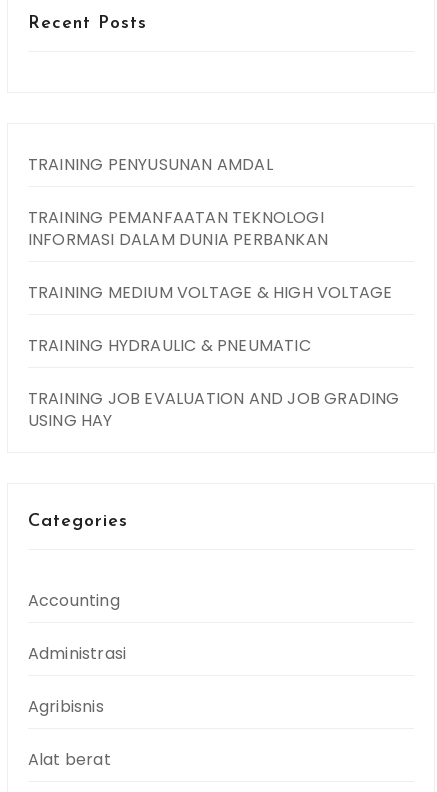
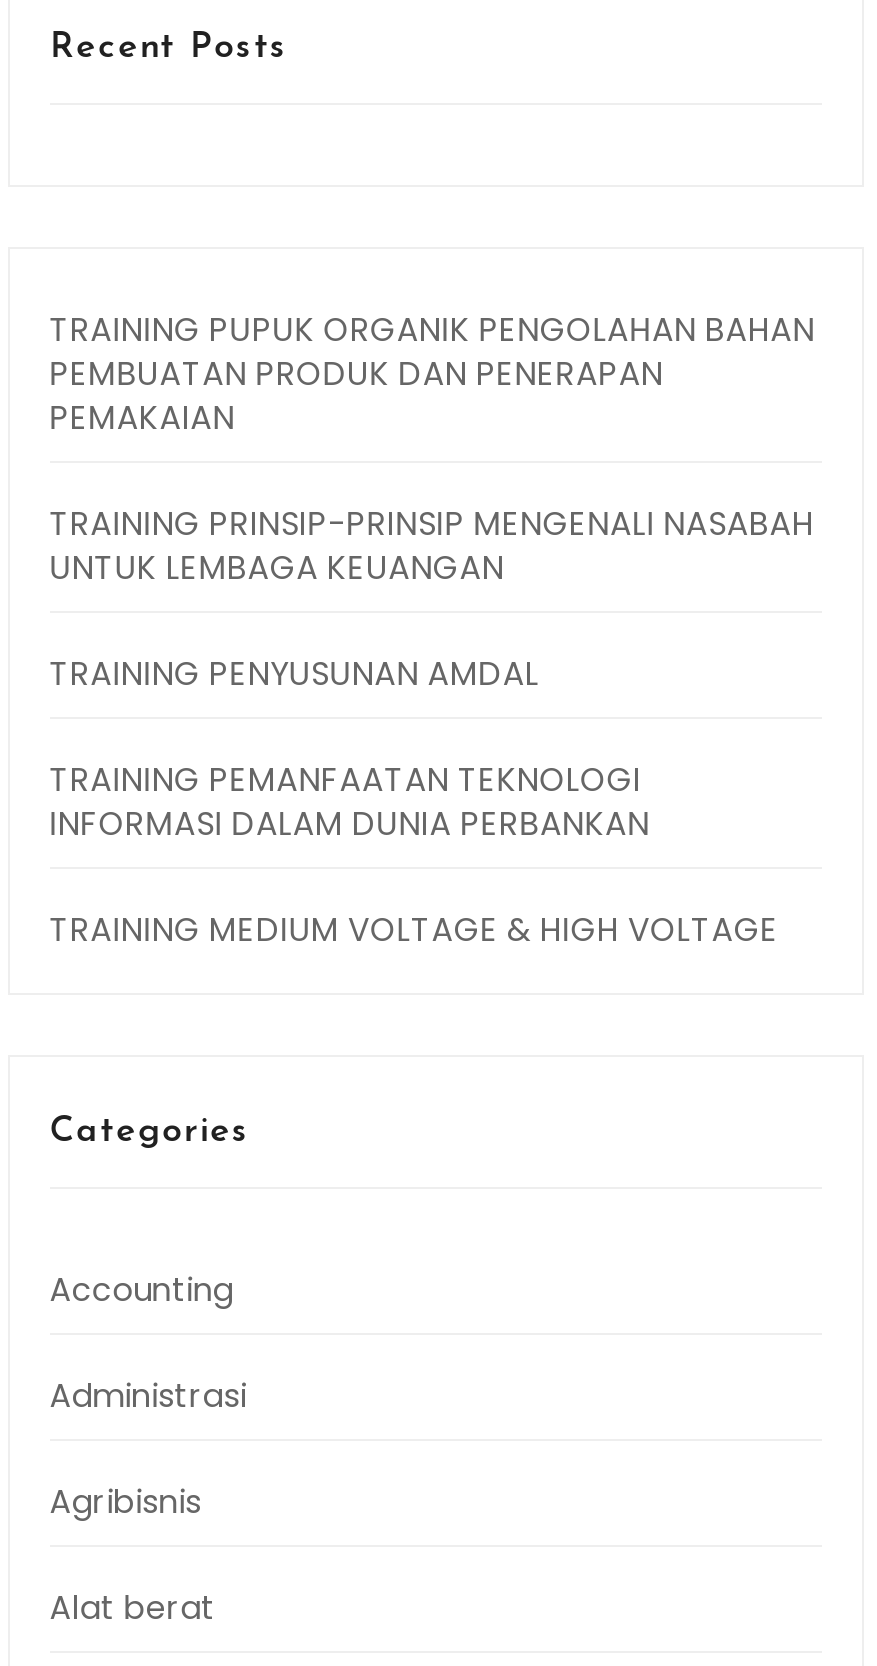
+ TRAINING PUPUK ORGANIK PENGOLAHAN BAHAN
+ PEMBUATAN PRODUK DAN PENERAPAN
+ PEMAKAIAN
+ TRAINING PRINSIP-PRINSIP MENGENALI NASABAH
+ UNTUK LEMBAGA KEUANGAN

moved down: TRAINING PENYUSUNAN AMDAL | TRAINING PEMANFAATAN TEKNOLOGI | INFORMASI DALAM DUNIA PERBANKAN | TRAINING MEDIUM VOLTAGE & HIGH VOLTAGE

- TRAINING HYDRAULIC & PNEUMATIC
- TRAINING JOB EVALUATION AND JOB GRADING
- USING HAY
